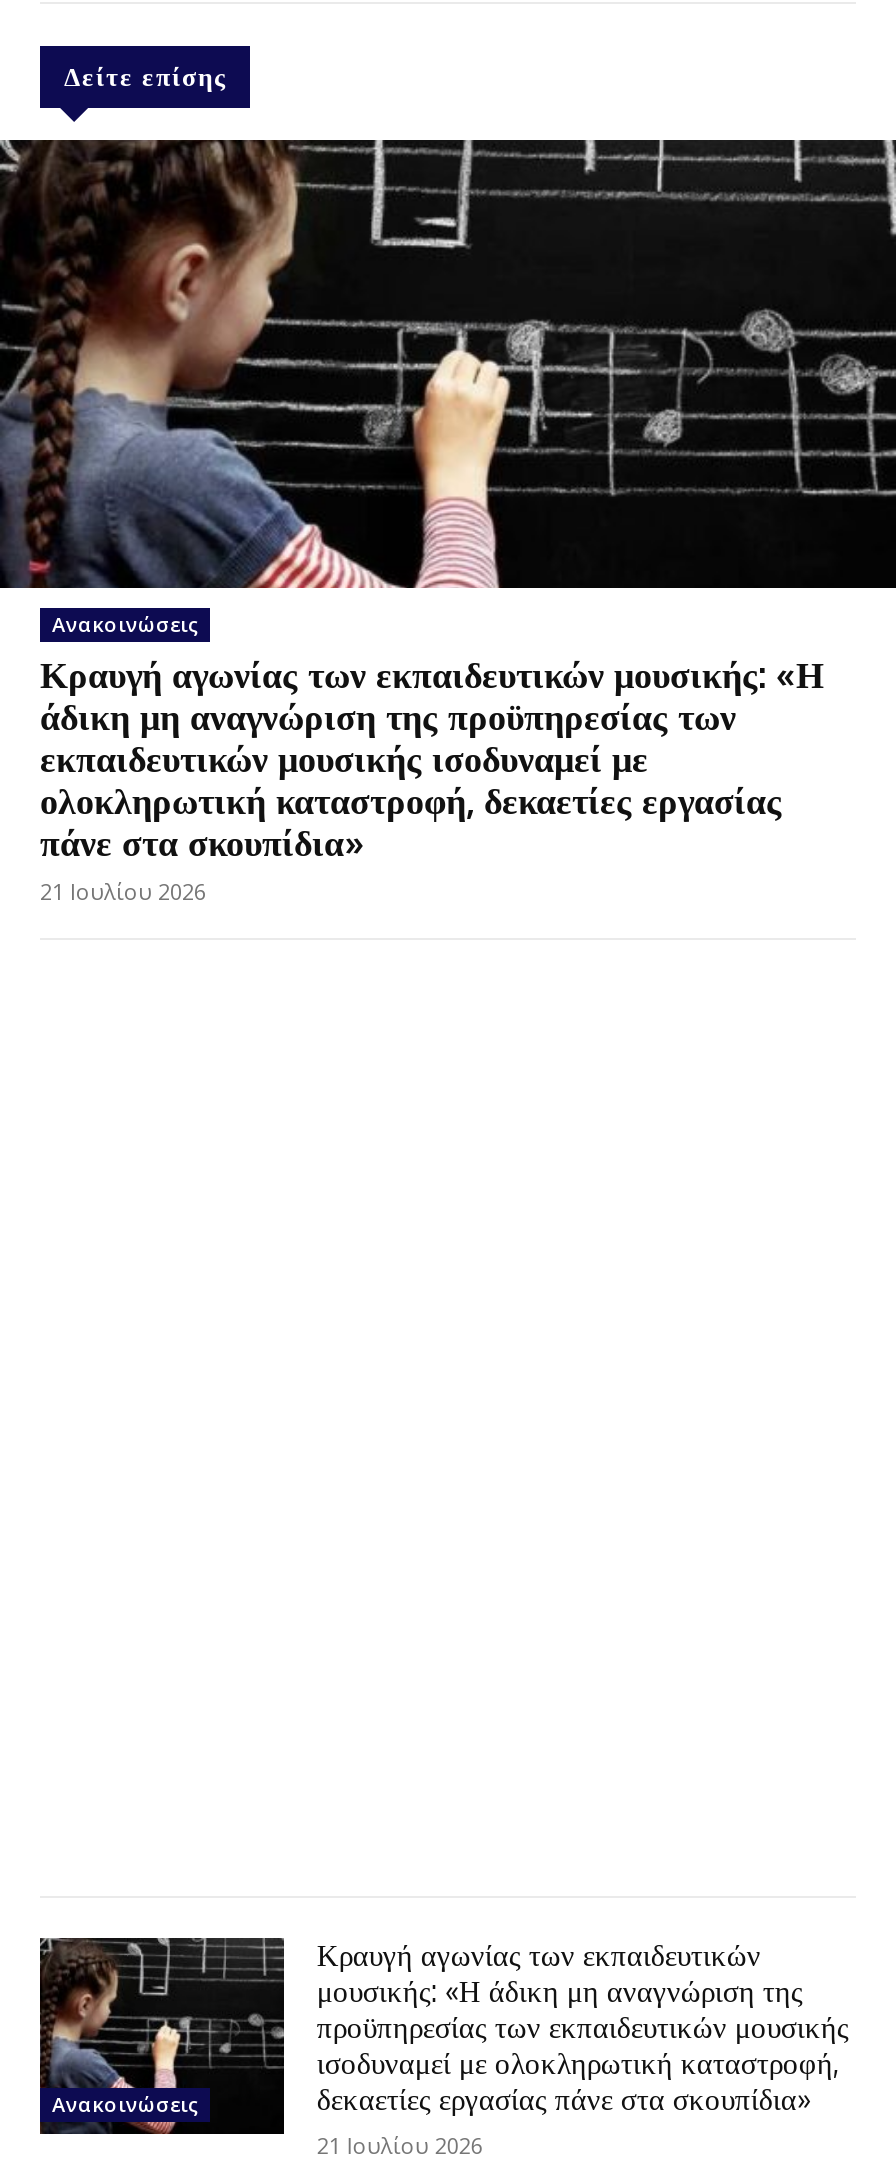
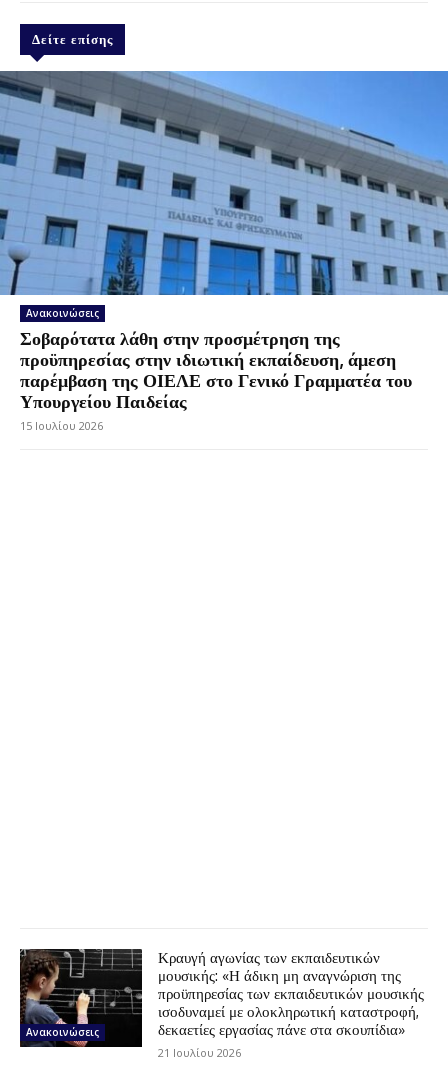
- [image]
- Κραυγή αγωνίας των εκπαιδευτικών μουσικής: «Η
- άδικη μη αναγνώριση της προϋπηρεσίας των
- εκπαιδευτικών μουσικής ισοδυναμεί με
- ολοκληρωτική καταστροφή, δεκαετίες εργασίας
- πάνε στα σκουπίδια»
- 21 Ιουλίου 2026
+ [image]
+ Σοβαρότατα λάθη στην προσμέτρηση της
+ προϋπηρεσίας στην ιδιωτική εκπαίδευση, άμεση
+ παρέμβαση της ΟΙΕΛΕ στο Γενικό Γραμματέα του
+ Υπουργείου Παιδείας
+ 15 Ιουλίου 2026
